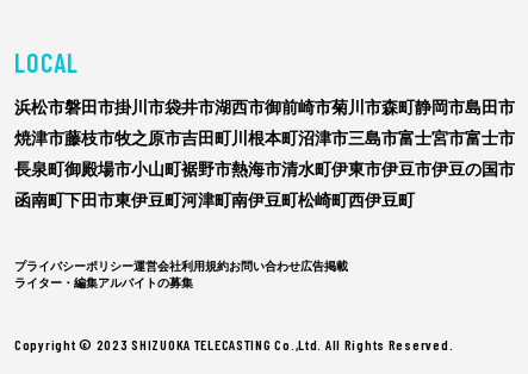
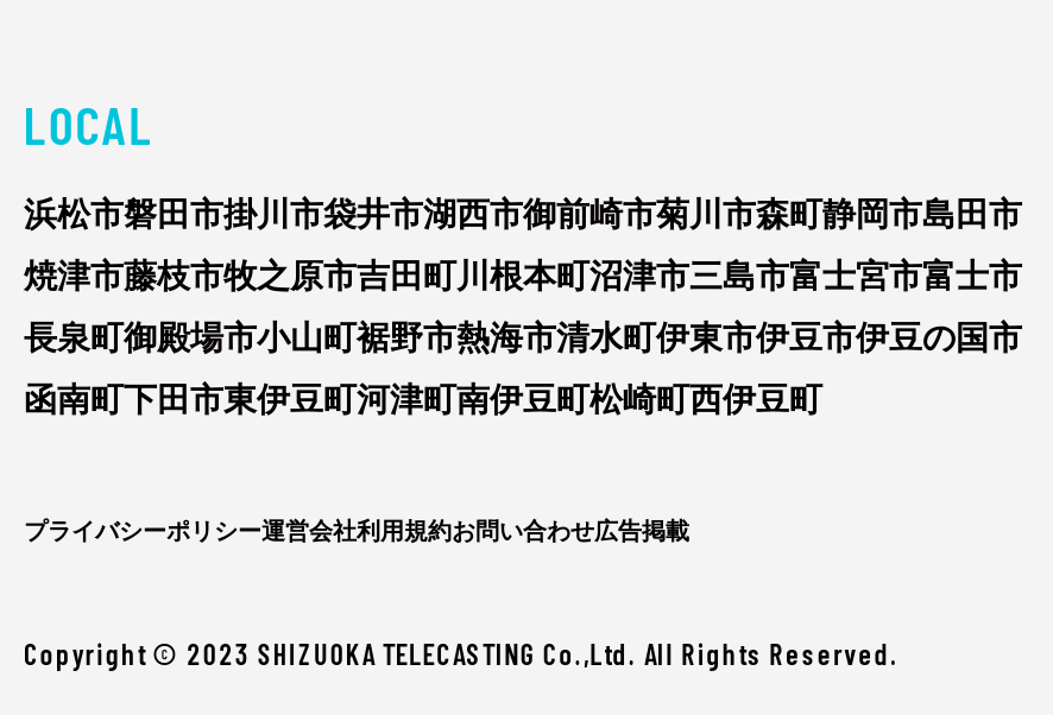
- ライター・編集アルバイトの募集
